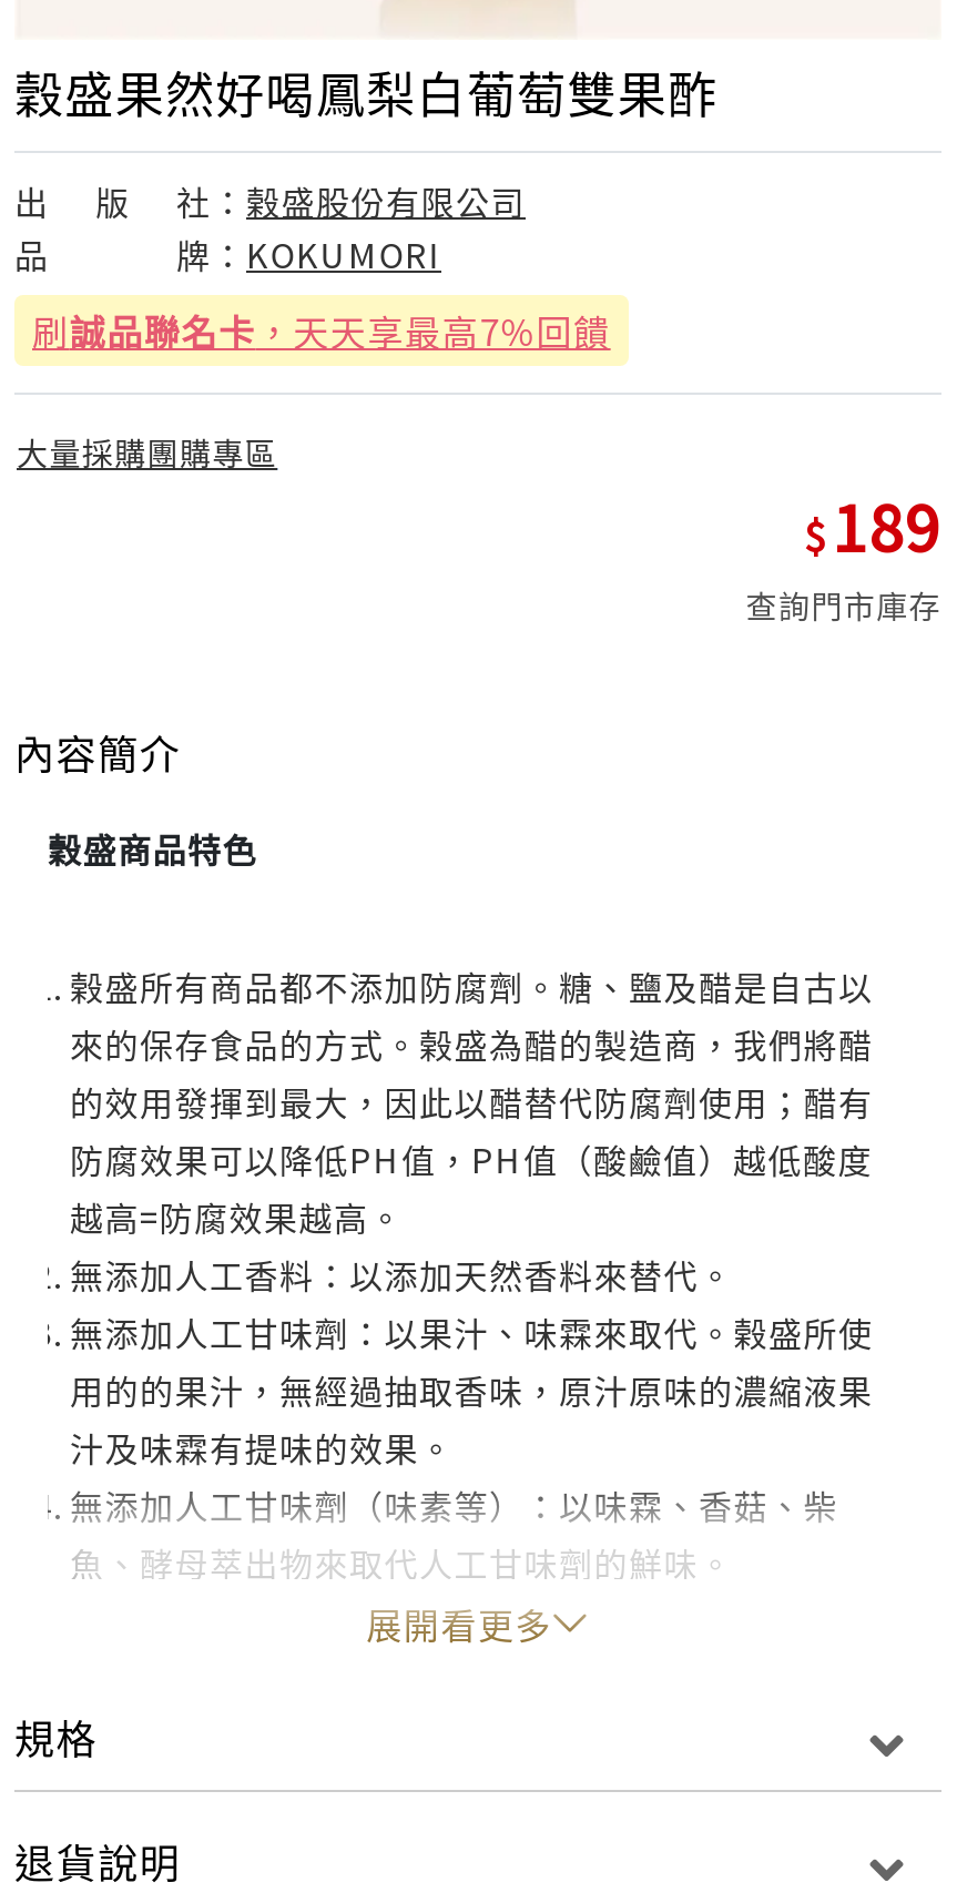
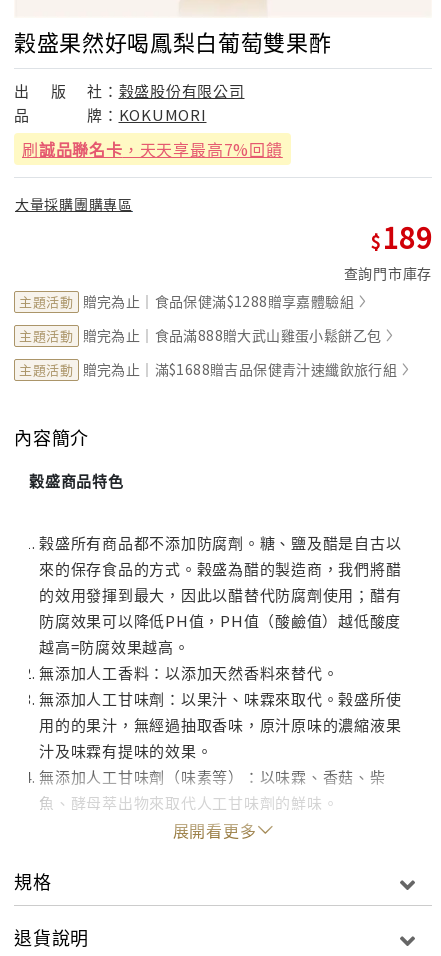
+ 主題活動 贈完為止｜食品保健滿$1288贈享嘉體驗組
+ 主題活動 贈完為止｜食品滿888贈大武山雞蛋小鬆餅乙包
+ 主題活動 贈完為止｜滿$1688贈吉品保健青汁速纖飲旅行組
